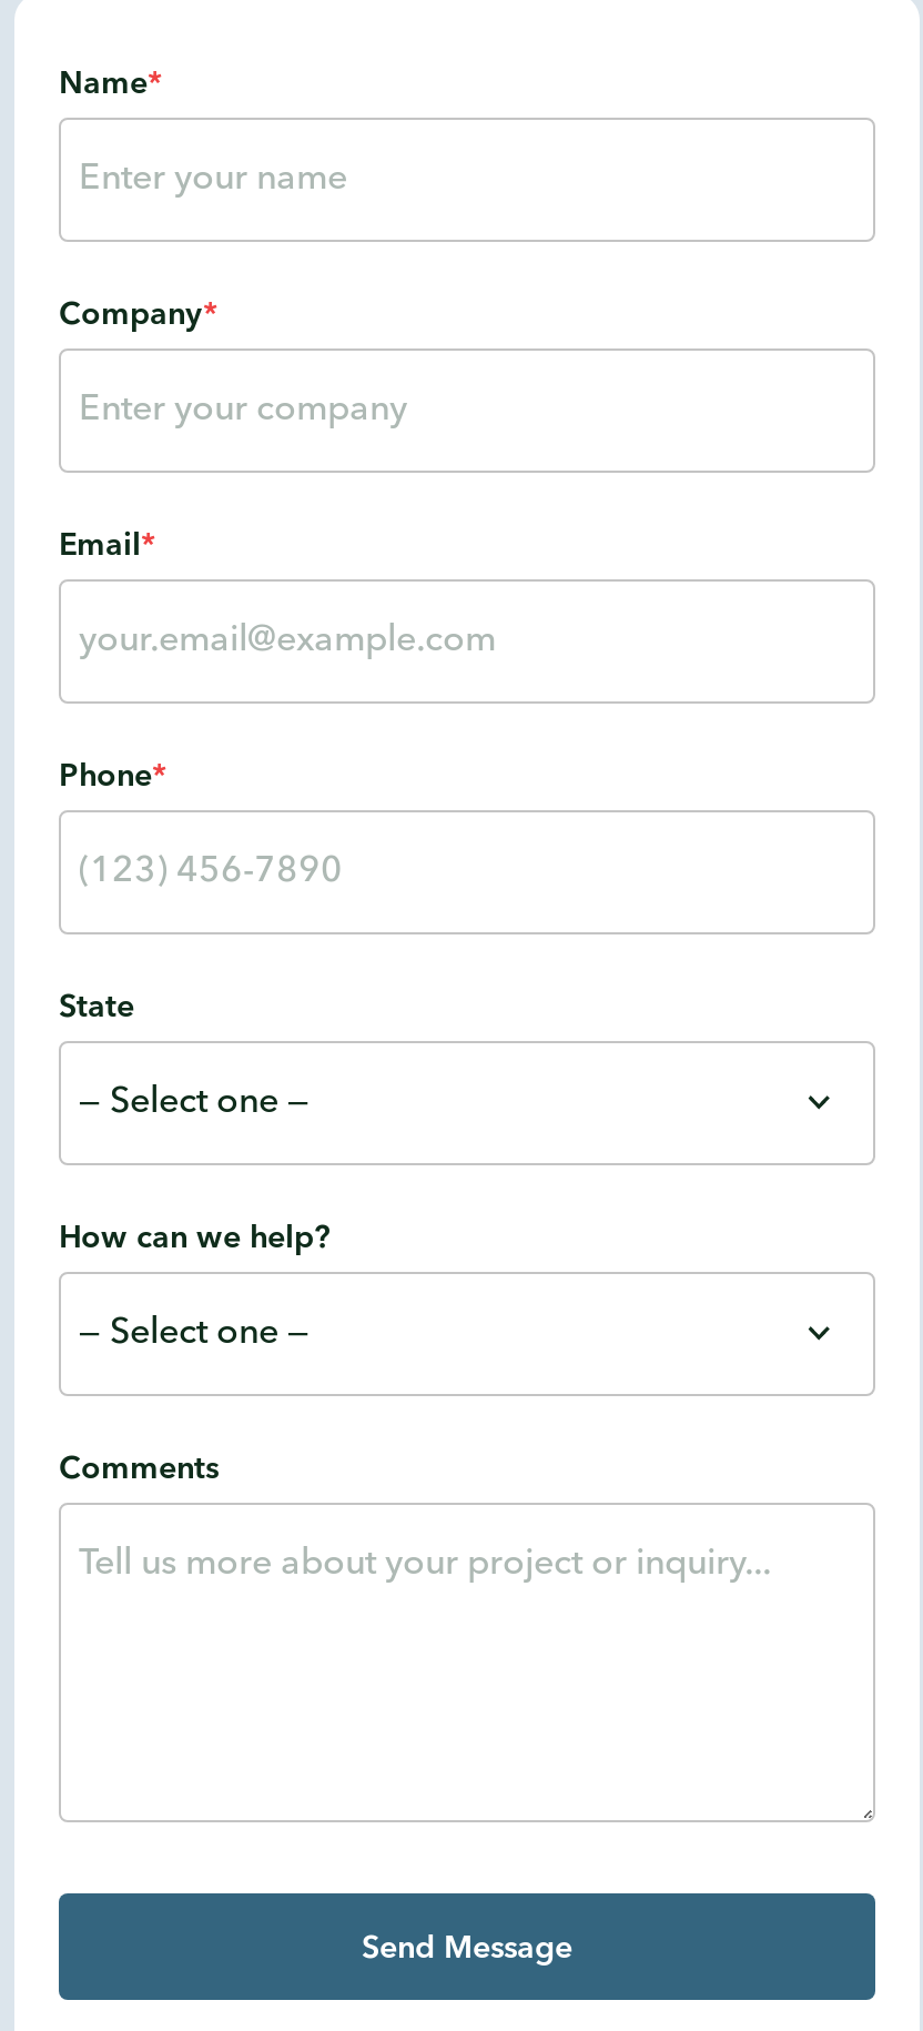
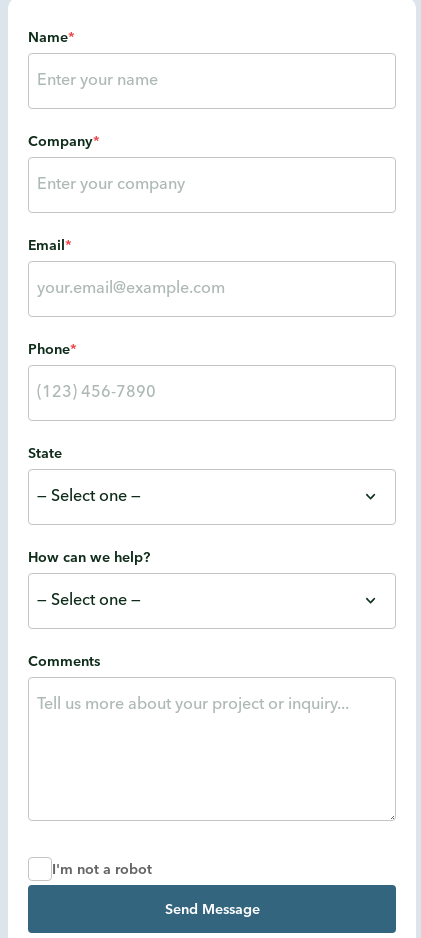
+ I'm not a robot
